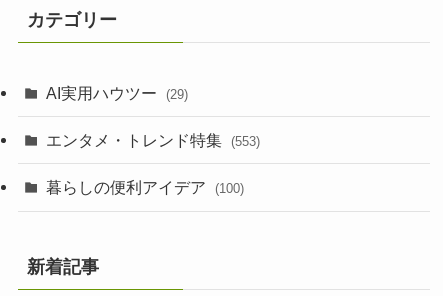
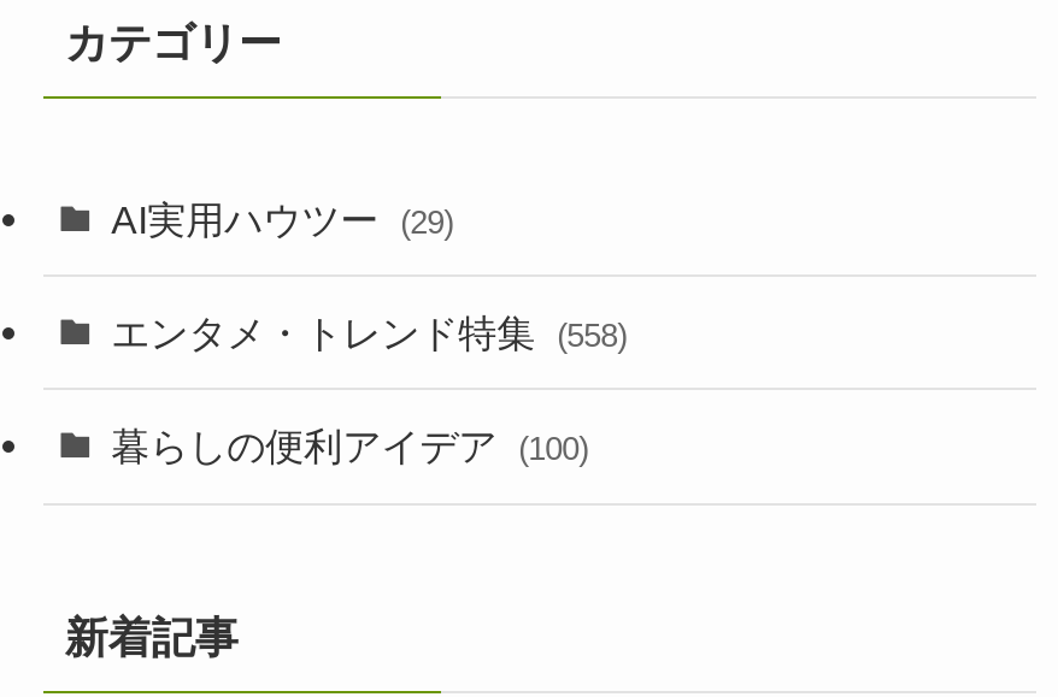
- エンタメ・トレンド特集 (553)
+ エンタメ・トレンド特集 (558)
